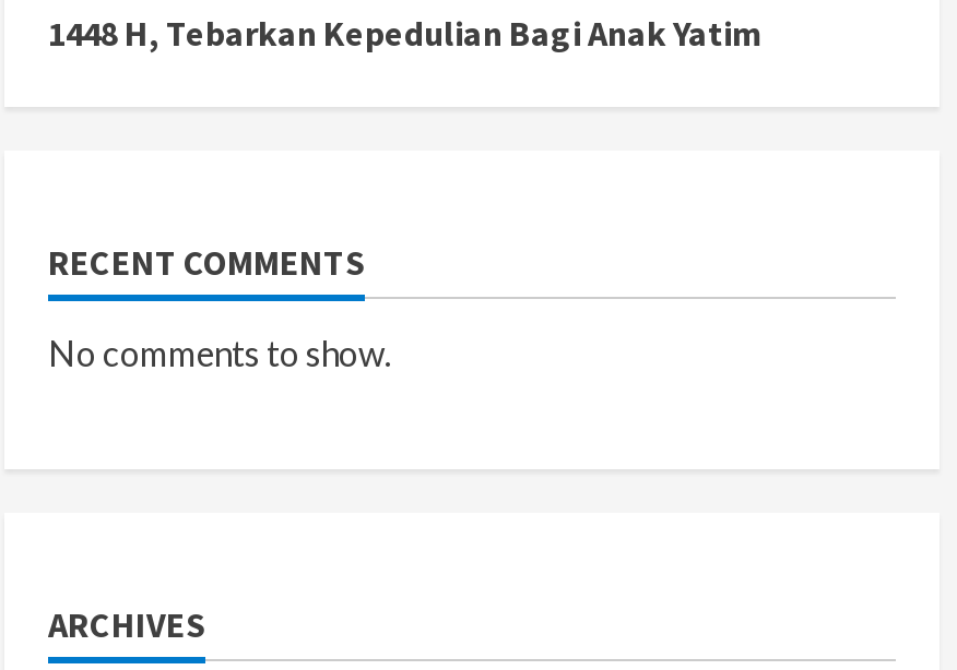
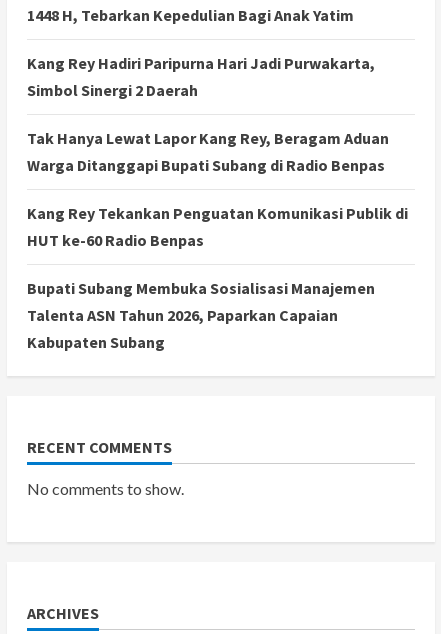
+ Kang Rey Hadiri Paripurna Hari Jadi Purwakarta,
+ Simbol Sinergi 2 Daerah
+ Tak Hanya Lewat Lapor Kang Rey, Beragam Aduan
+ Warga Ditanggapi Bupati Subang di Radio Benpas
+ Kang Rey Tekankan Penguatan Komunikasi Publik di
+ HUT ke-60 Radio Benpas
+ Bupati Subang Membuka Sosialisasi Manajemen
+ Talenta ASN Tahun 2026, Paparkan Capaian
+ Kabupaten Subang
